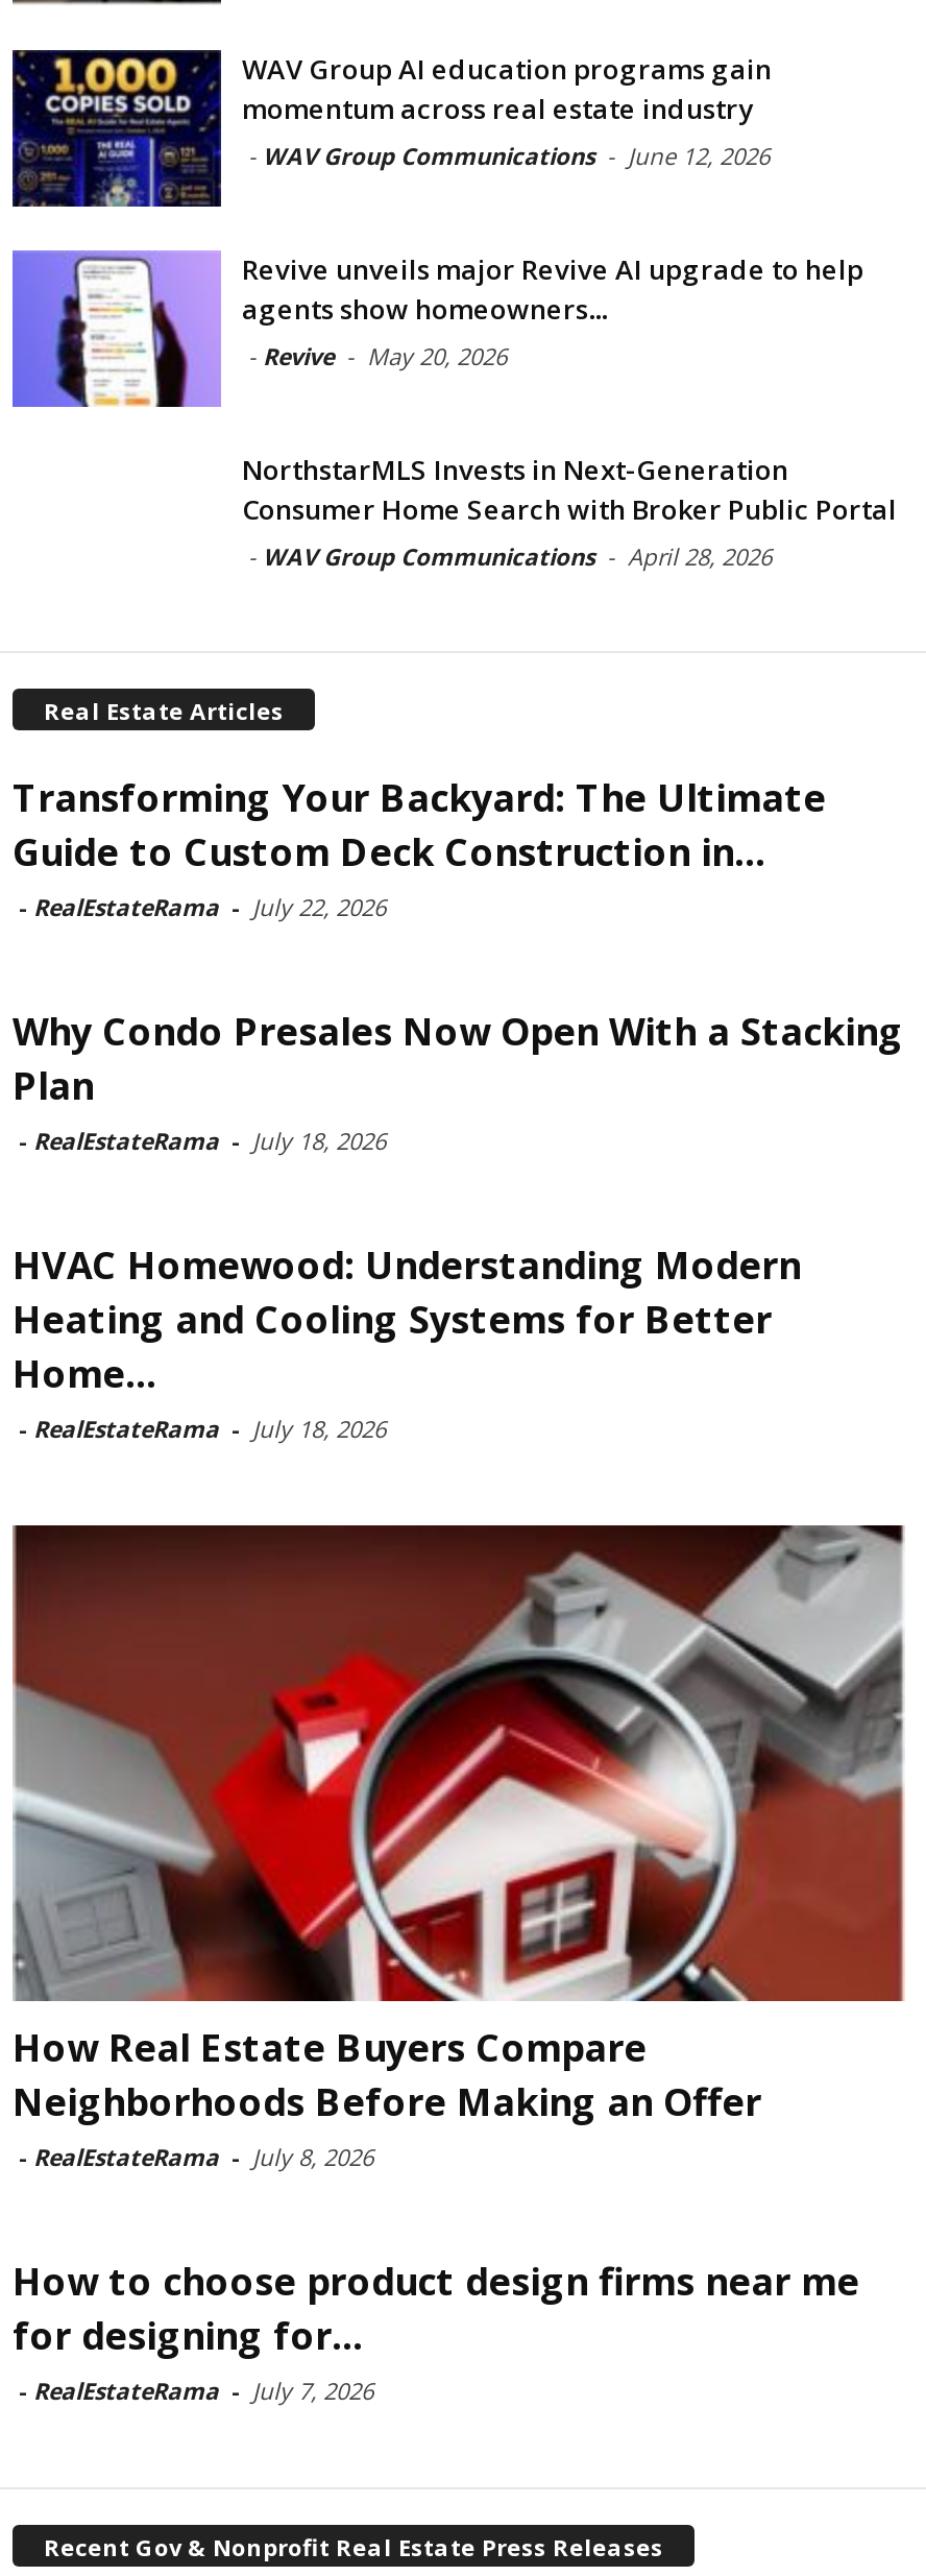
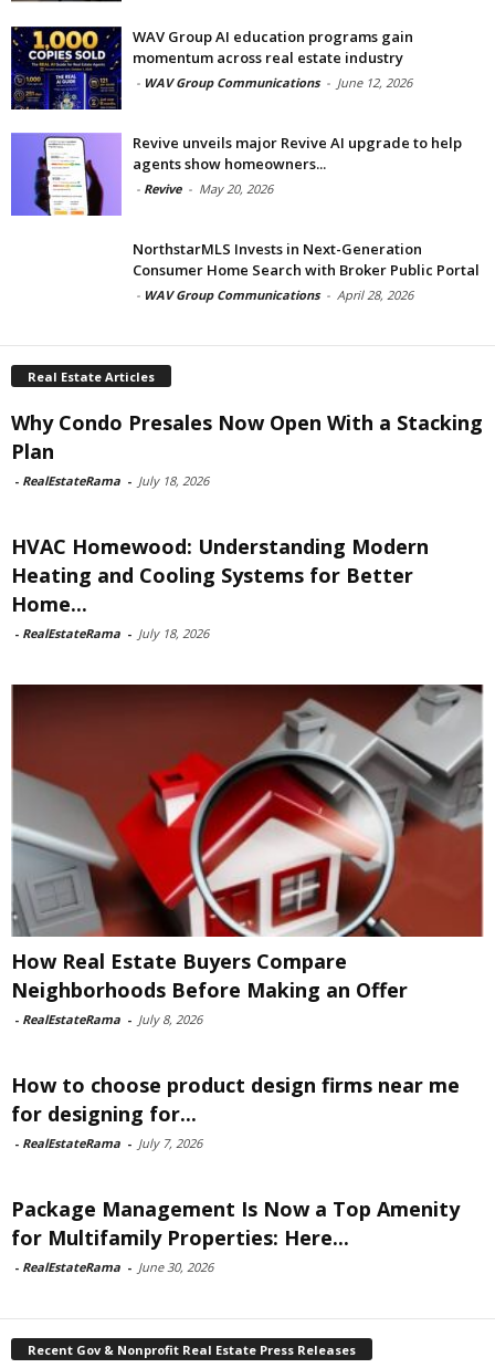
- Transforming Your Backyard: The Ultimate
- Guide to Custom Deck Construction in...
- - RealEstateRama - July 22, 2026

moved up: [image] | Why Condo Presales Now Open With a Stacking | Plan | ... | for designing for... | - RealEstateRama - July 7, 2026

+ Package Management Is Now a Top Amenity
+ for Multifamily Properties: Here...
+ - RealEstateRama - June 30, 2026
